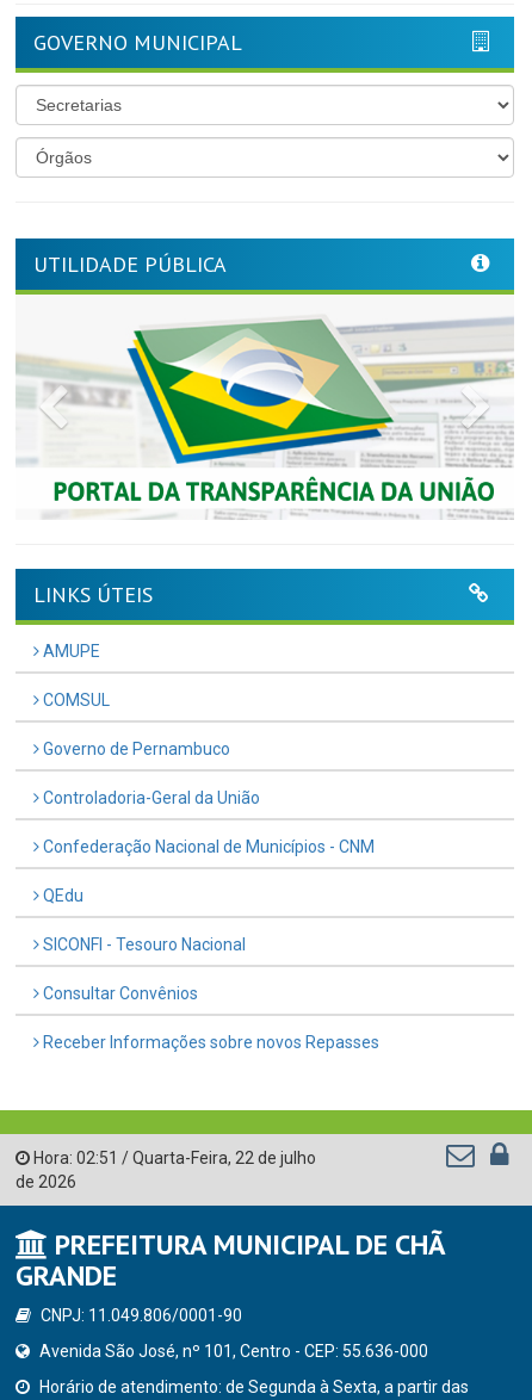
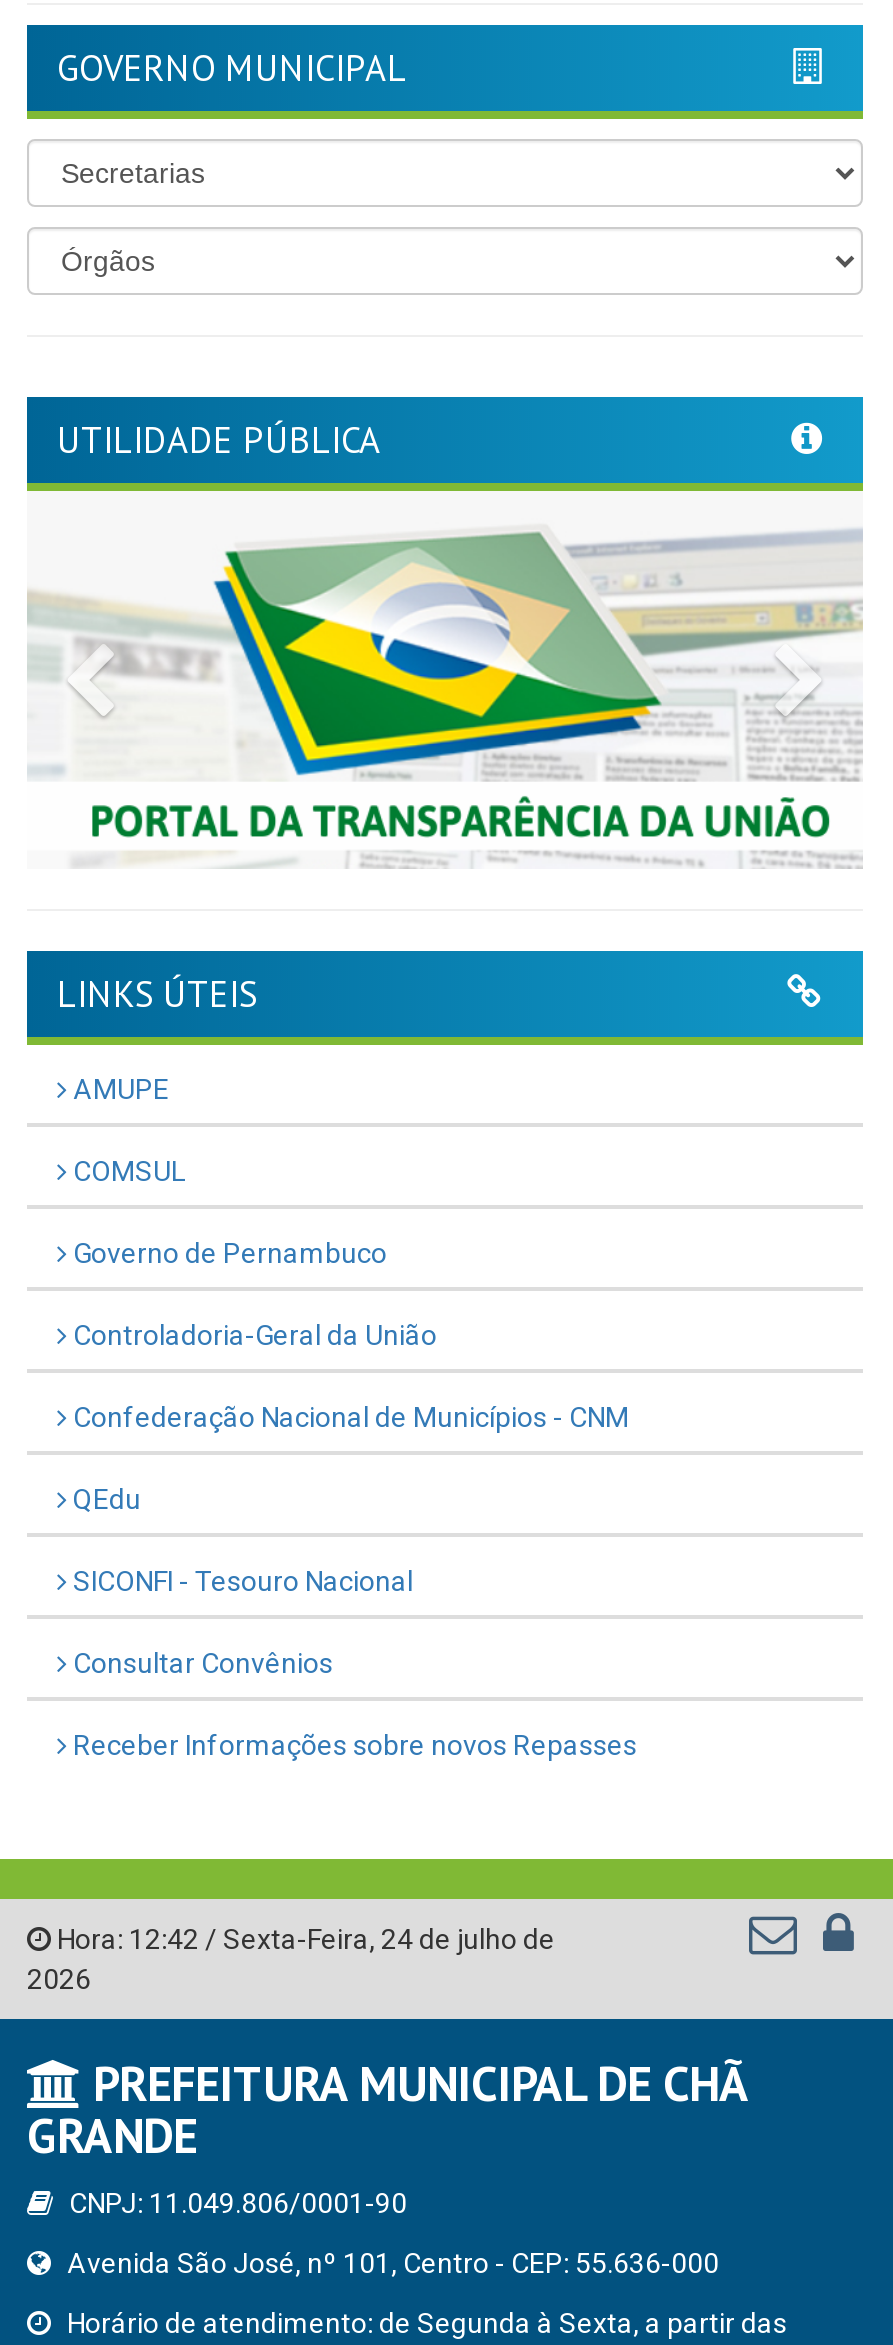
- Hora: 02:51 / Quarta-Feira, 22 de julho
- de 2026
+ Hora: 12:42 / Sexta-Feira, 24 de julho de
+ 2026
